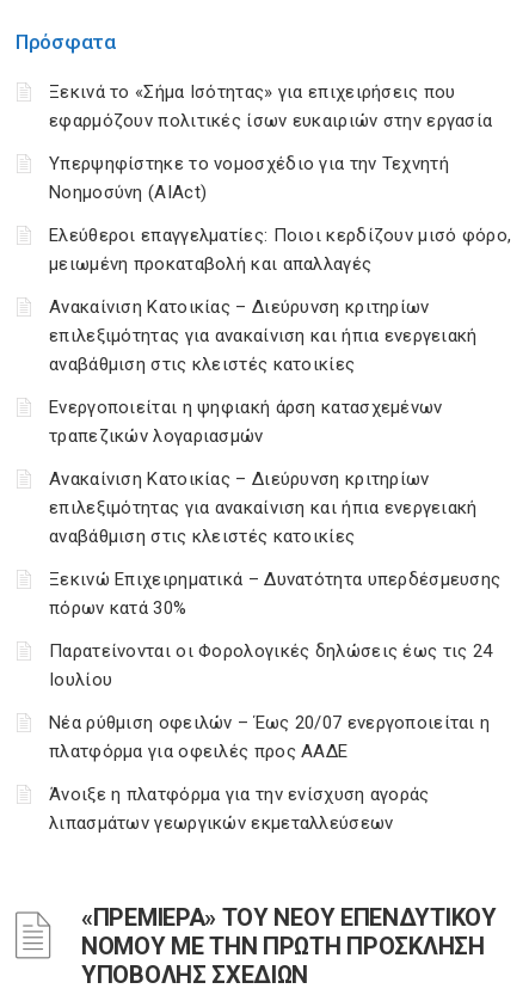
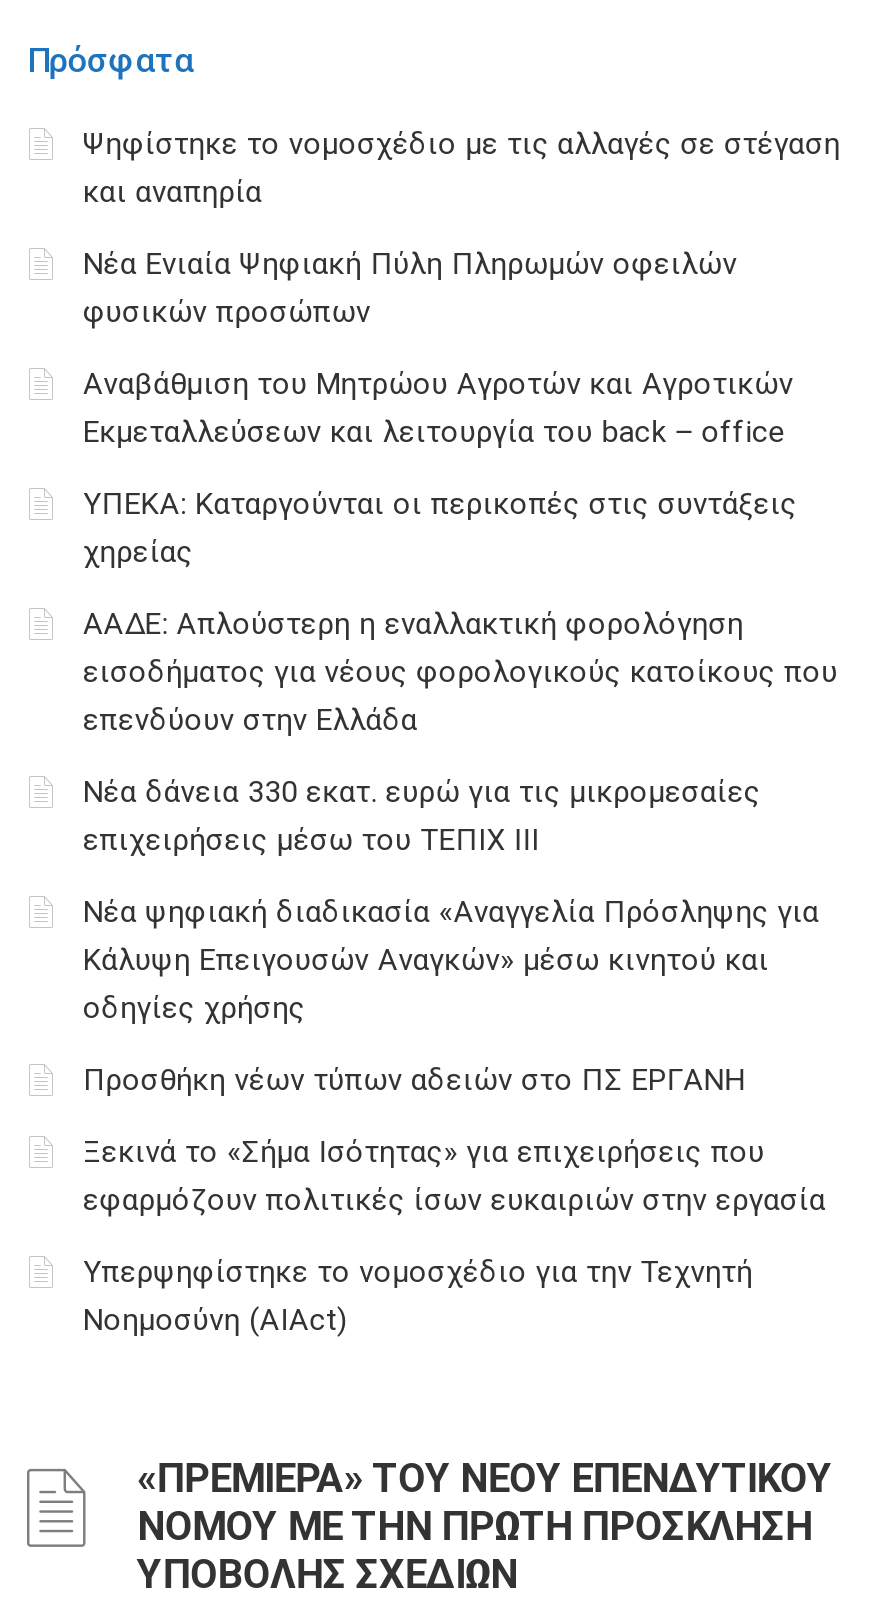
+ Ψηφίστηκε το νομοσχέδιο με τις αλλαγές σε στέγαση
+ και αναπηρία
+ Νέα Ενιαία Ψηφιακή Πύλη Πληρωμών οφειλών
+ φυσικών προσώπων
+ Αναβάθμιση του Μητρώου Αγροτών και Αγροτικών
+ Εκμεταλλεύσεων και λειτουργία του back – office
+ ΥΠΕΚΑ: Καταργούνται οι περικοπές στις συντάξεις
+ χηρείας
+ ΑΑΔΕ: Απλούστερη η εναλλακτική φορολόγηση
+ εισοδήματος για νέους φορολογικούς κατοίκους που
+ επενδύουν στην Ελλάδα
+ Νέα δάνεια 330 εκατ. ευρώ για τις μικρομεσαίες
+ επιχειρήσεις μέσω του ΤΕΠΙΧ ΙΙΙ
+ Νέα ψηφιακή διαδικασία «Αναγγελία Πρόσληψης για
+ Κάλυψη Επειγουσών Αναγκών» μέσω κινητού και
+ οδηγίες χρήσης
+ Προσθήκη νέων τύπων αδειών στο ΠΣ ΕΡΓΑΝΗ

moved down: Ξεκινά το «Σήμα Ισότητας» για επιχειρήσεις που | εφαρμόζουν πολιτικές ίσων ευκαιριών στην εργασία | Υπερψηφίστηκε το νομοσχέδιο για την Τεχνητή | Νοημοσύνη (AIAct)

- Ελεύθεροι επαγγελματίες: Ποιοι κερδίζουν μισό φόρο,
- μειωμένη προκαταβολή και απαλλαγές
- Ανακαίνιση Κατοικίας – Διεύρυνση κριτηρίων
- επιλεξιμότητας για ανακαίνιση και ήπια ενεργειακή
- αναβάθμιση στις κλειστές κατοικίες
- Ενεργοποιείται η ψηφιακή άρση κατασχεμένων
- τραπεζικών λογαριασμών
- Ανακαίνιση Κατοικίας – Διεύρυνση κριτηρίων
- επιλεξιμότητας για ανακαίνιση και ήπια ενεργειακή
- αναβάθμιση στις κλειστές κατοικίες
- Ξεκινώ Επιχειρηματικά – Δυνατότητα υπερδέσμευσης
- πόρων κατά 30%
- Παρατείνονται οι Φορολογικές δηλώσεις έως τις 24
- Ιουλίου
- Νέα ρύθμιση οφειλών – Έως 20/07 ενεργοποιείται η
- πλατφόρμα για οφειλές προς ΑΑΔΕ
- Άνοιξε η πλατφόρμα για την ενίσχυση αγοράς
- λιπασμάτων γεωργικών εκμεταλλεύσεων
